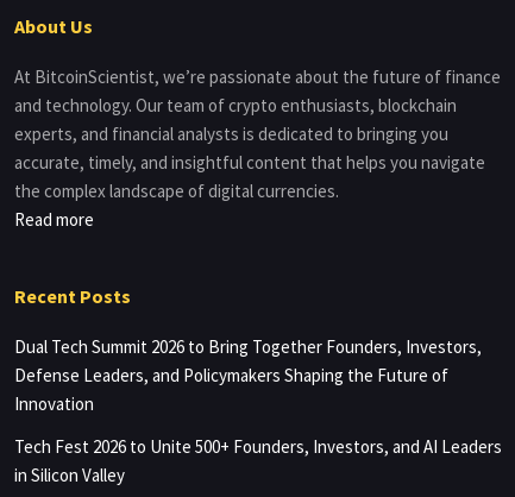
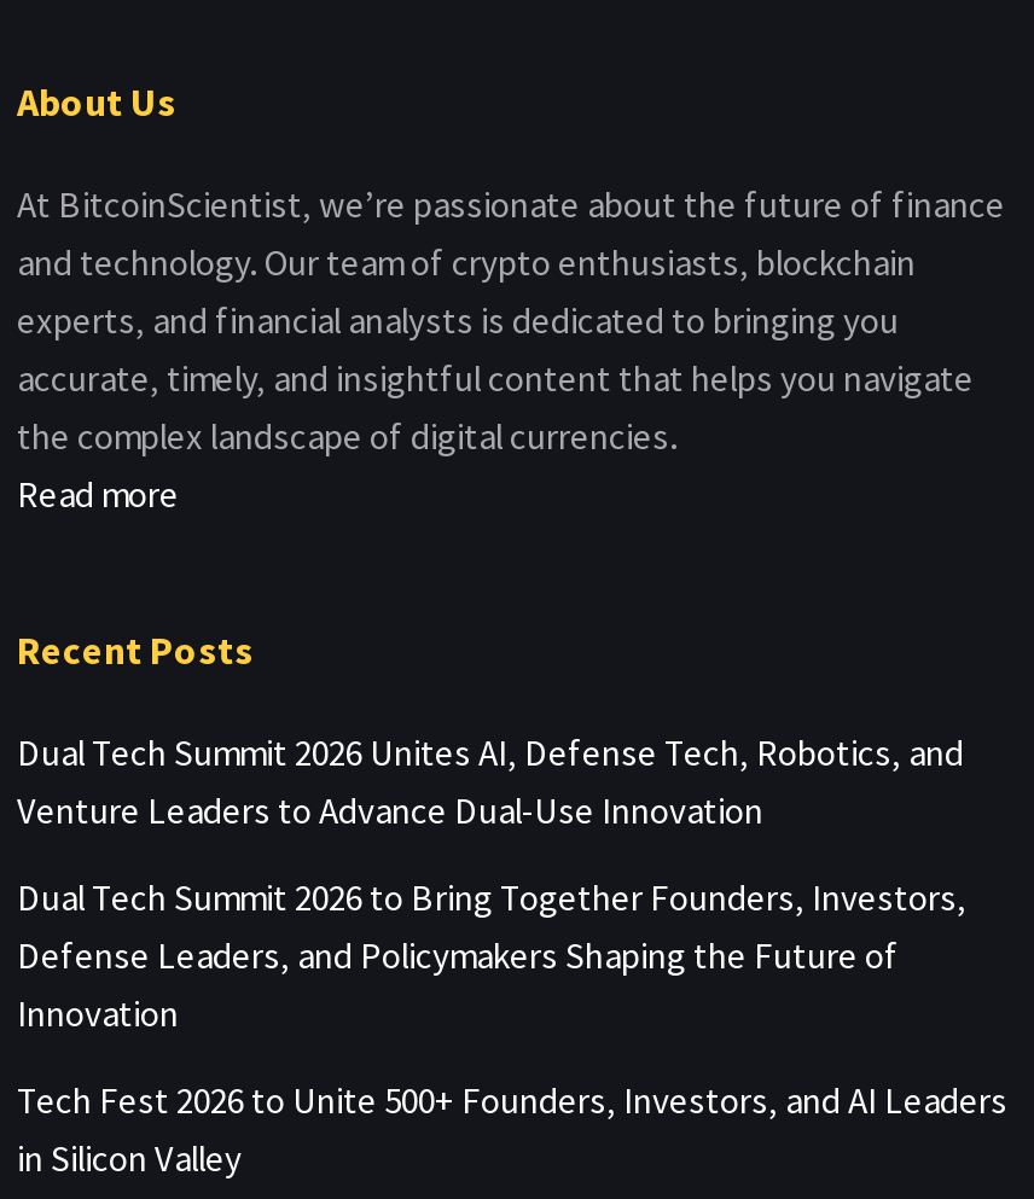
+ Dual Tech Summit 2026 Unites AI, Defense Tech, Robotics, and
+ Venture Leaders to Advance Dual-Use Innovation
